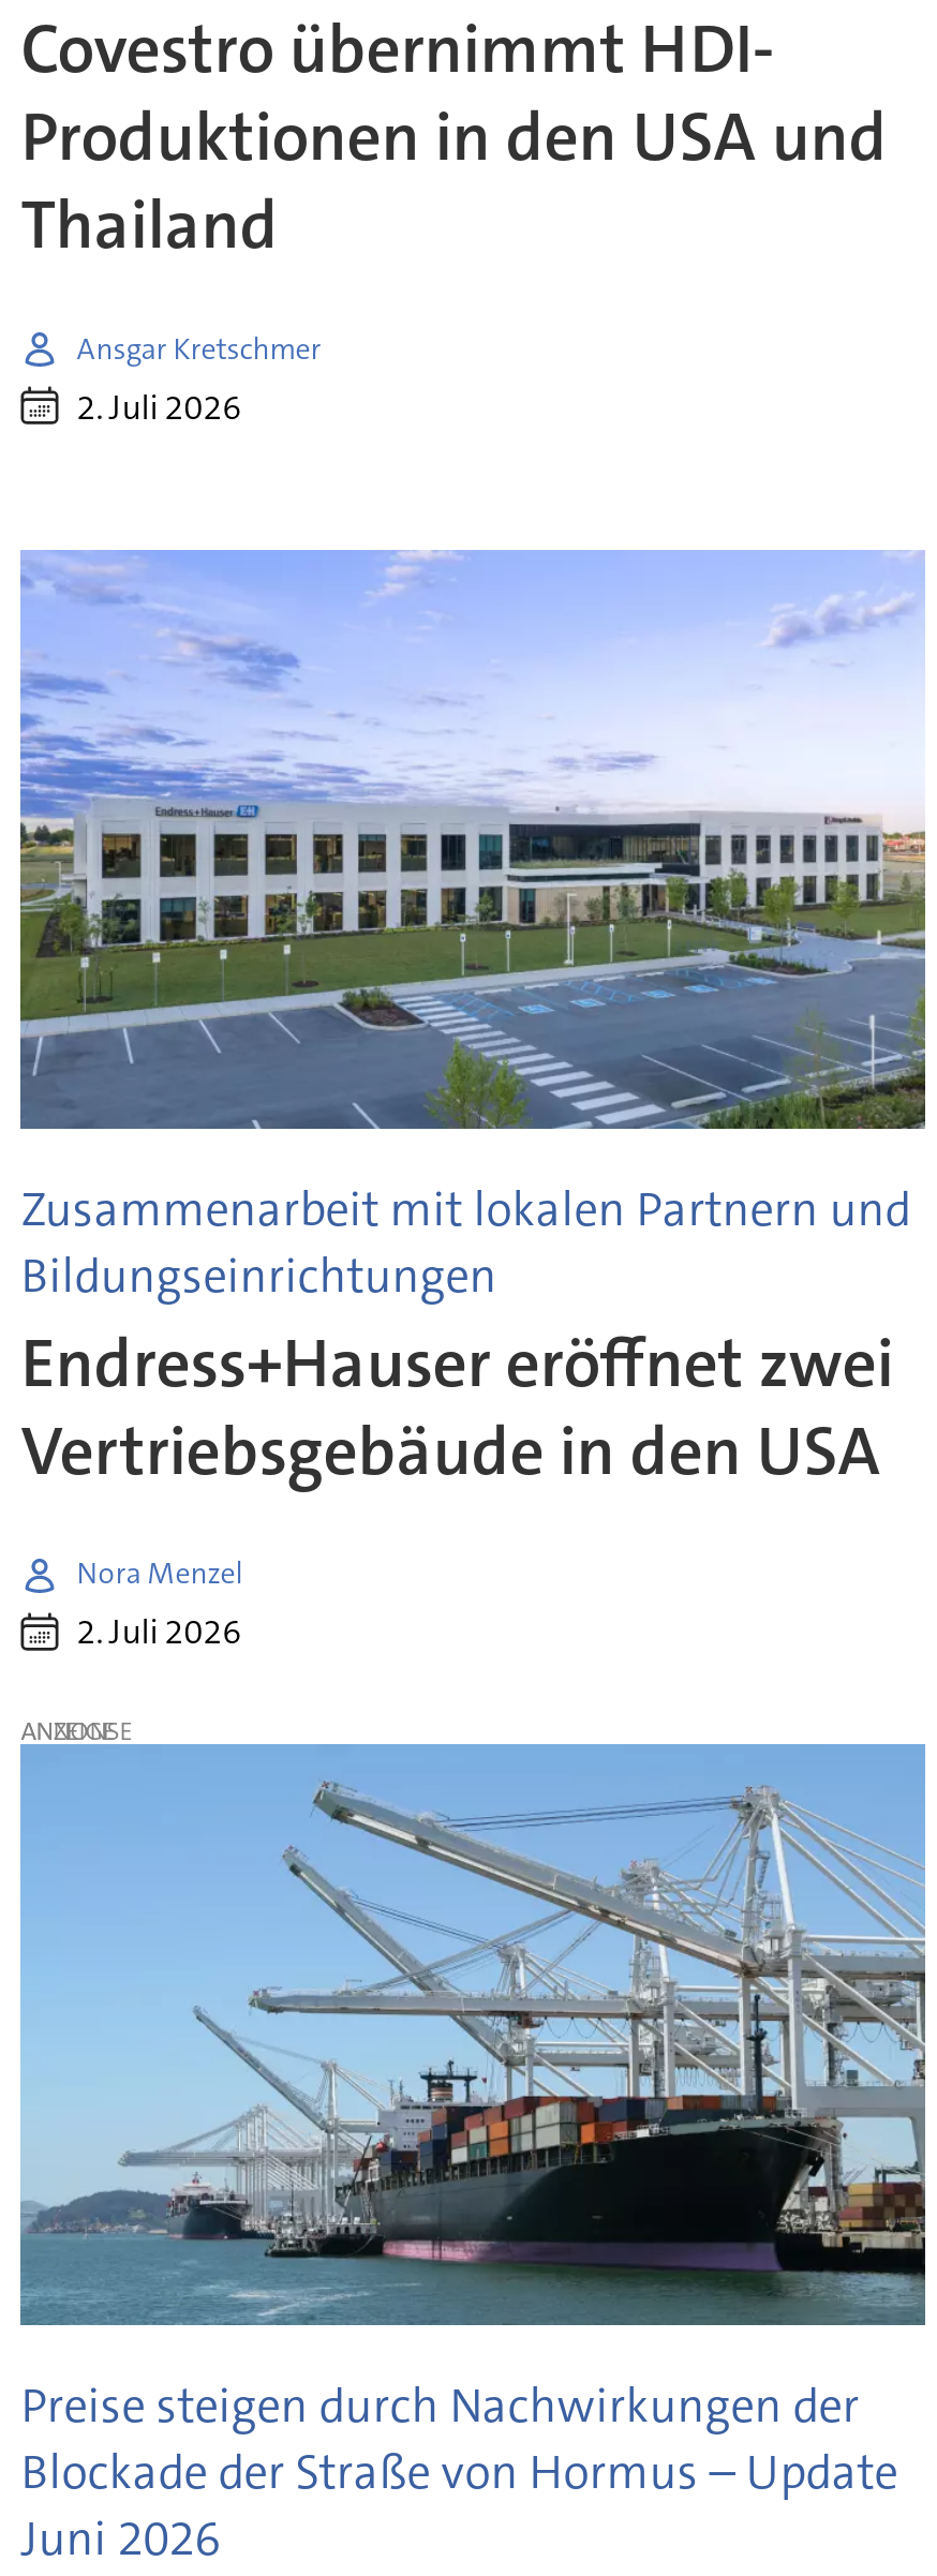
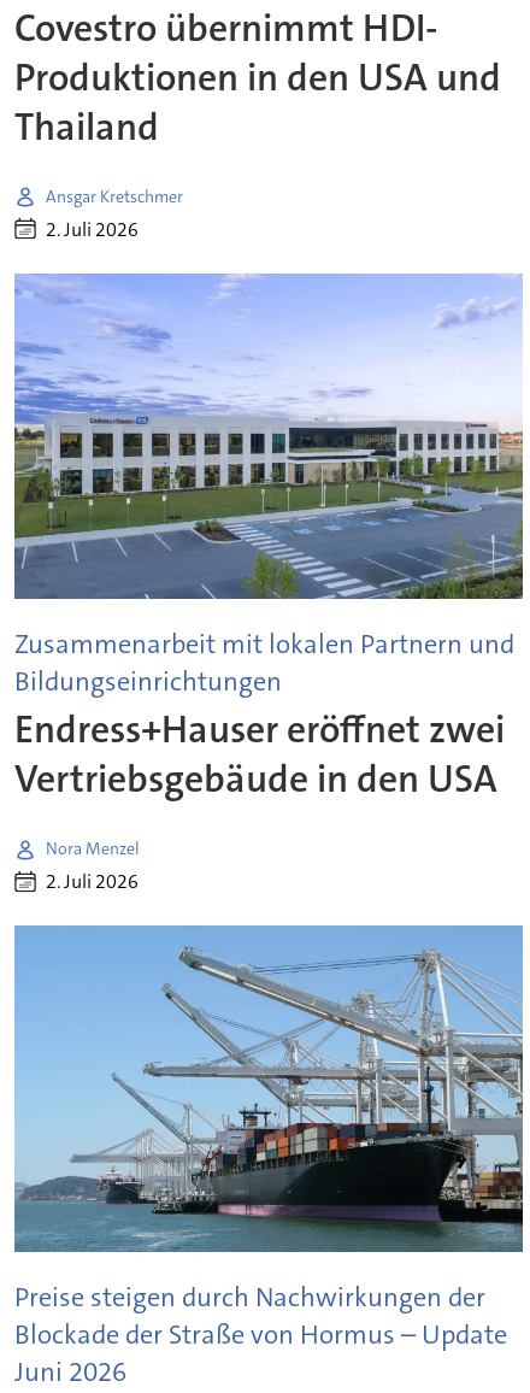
- ANZEIGE
